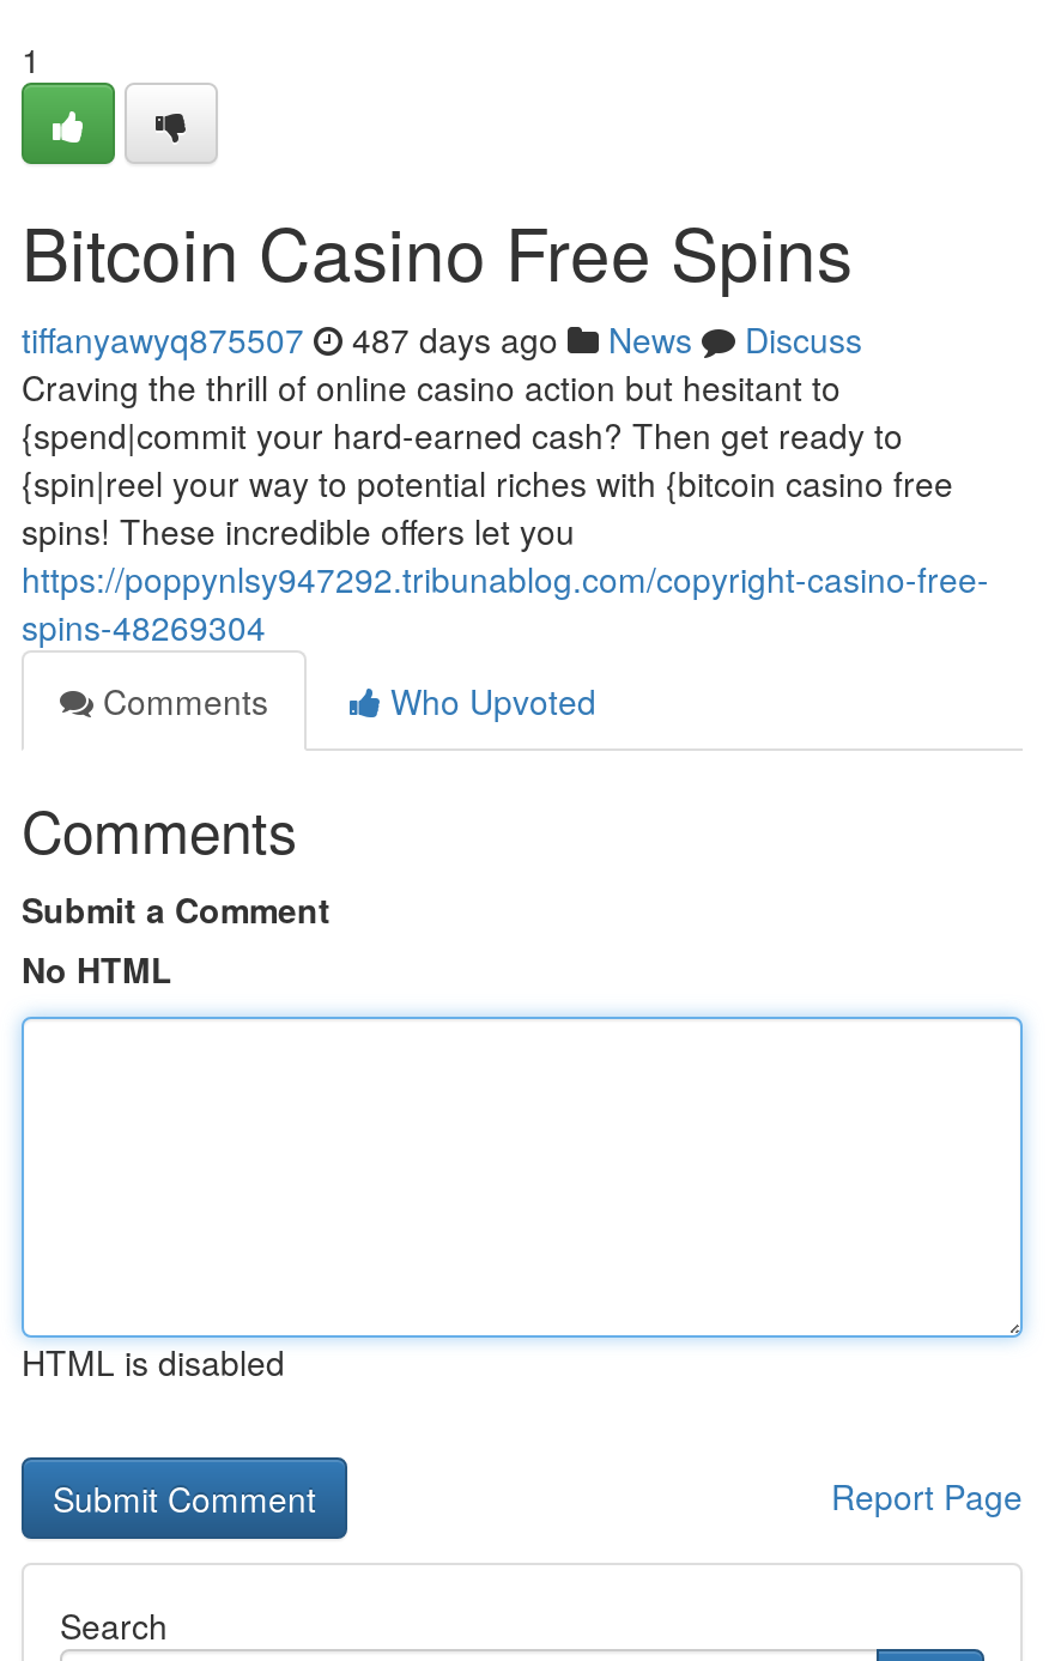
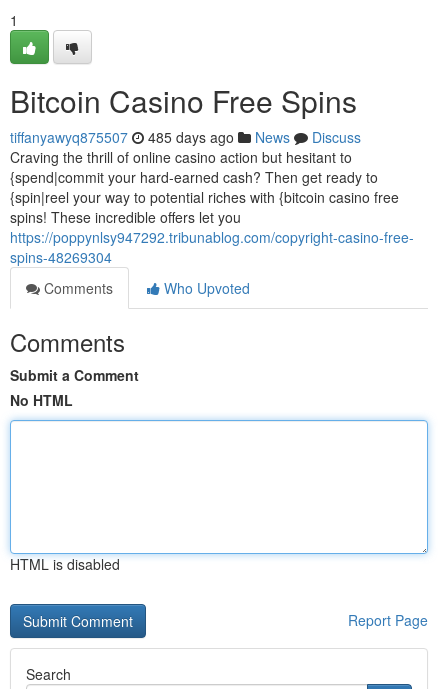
- tiffanyawyq875507 487 days ago News Discuss
+ tiffanyawyq875507 485 days ago News Discuss
